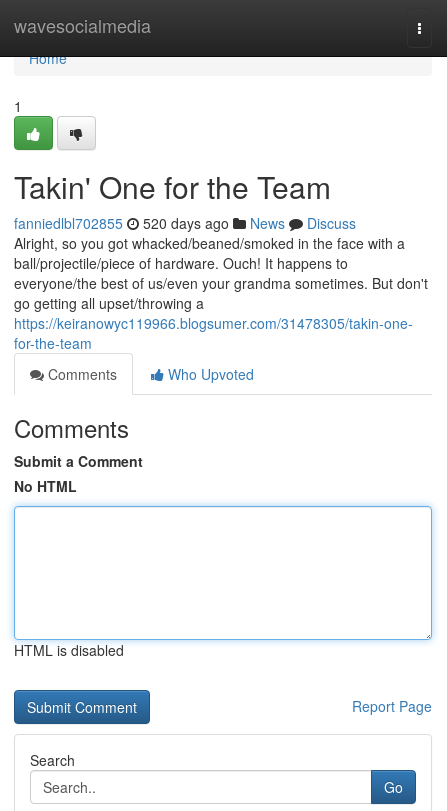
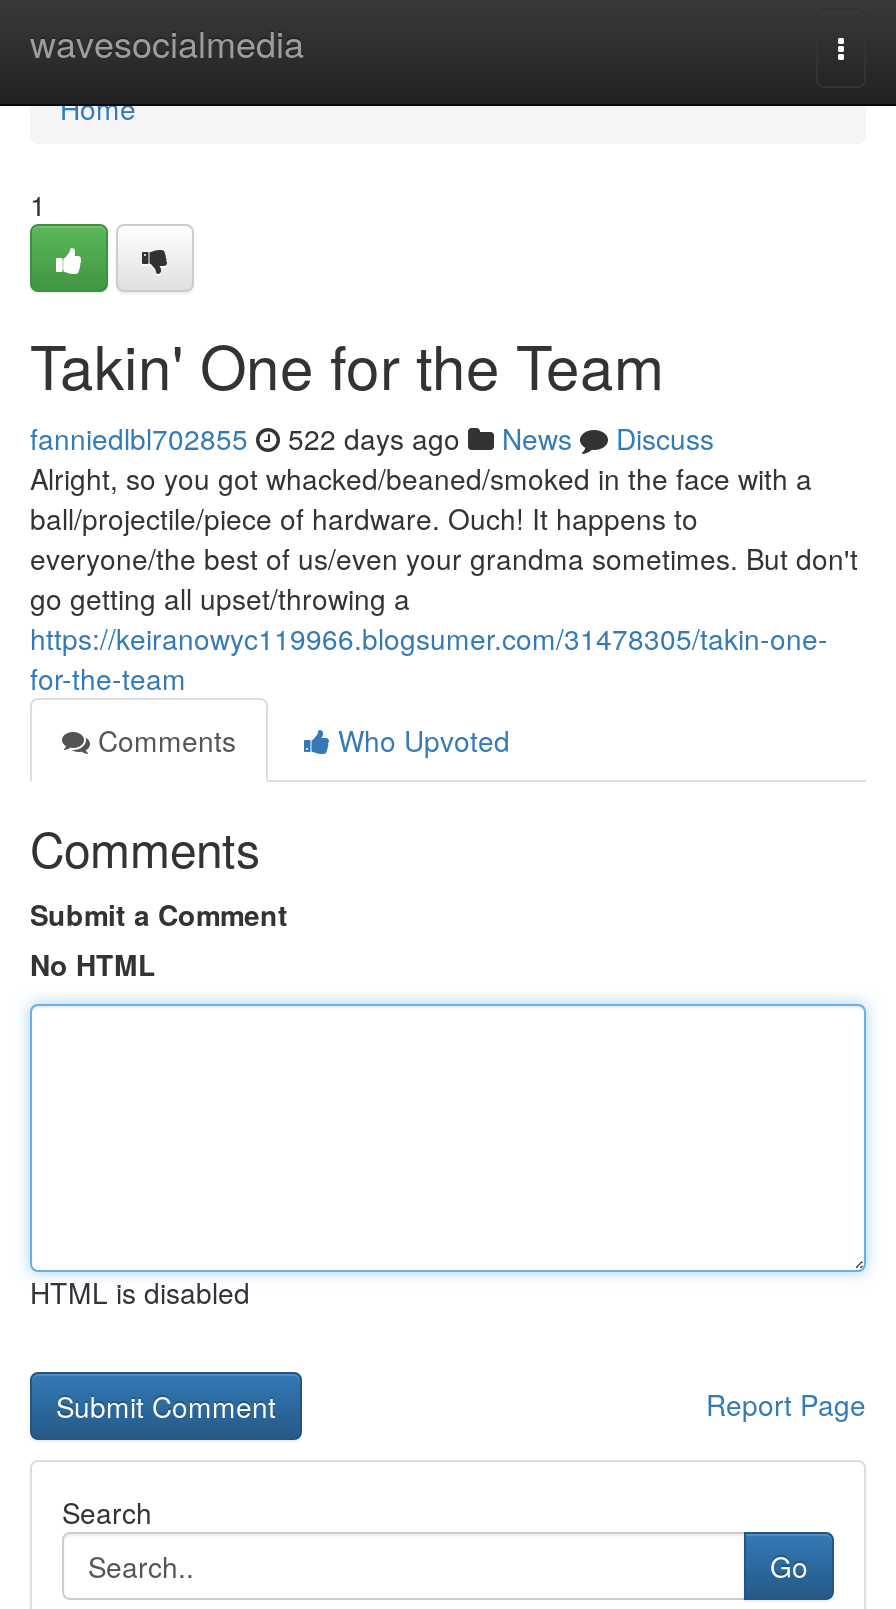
- fanniedlbl702855 520 days ago News Discuss
+ fanniedlbl702855 522 days ago News Discuss
